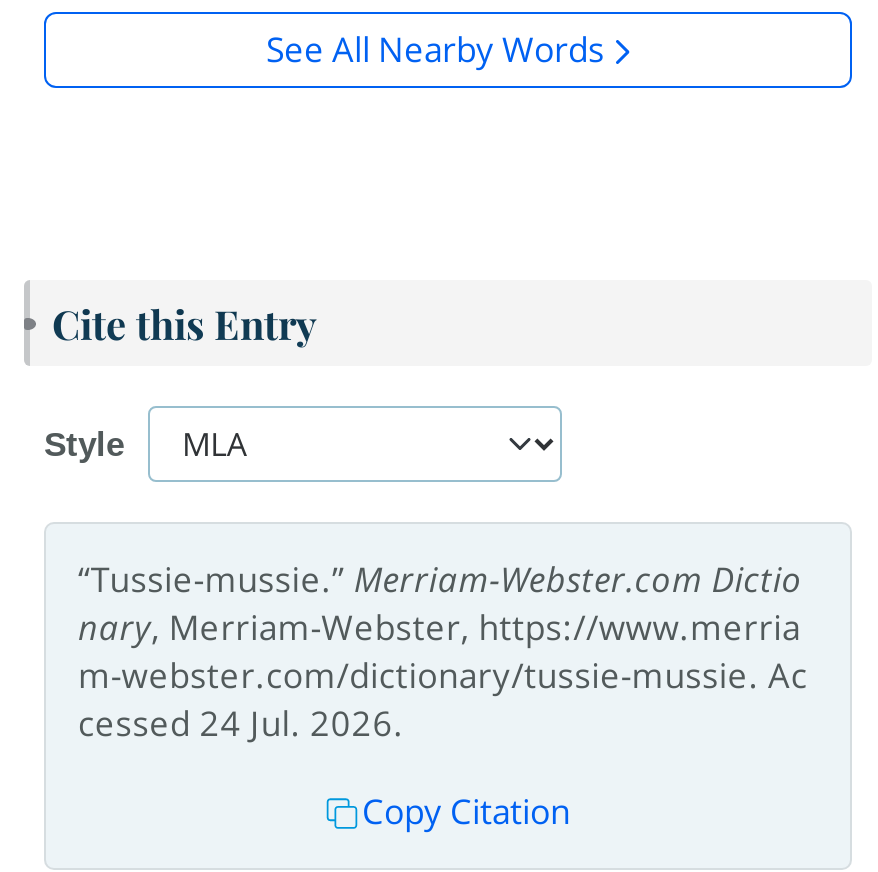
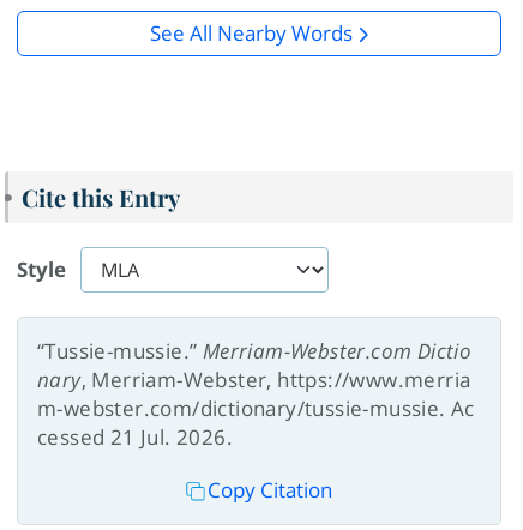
- cessed 24 Jul. 2026.
+ cessed 21 Jul. 2026.
